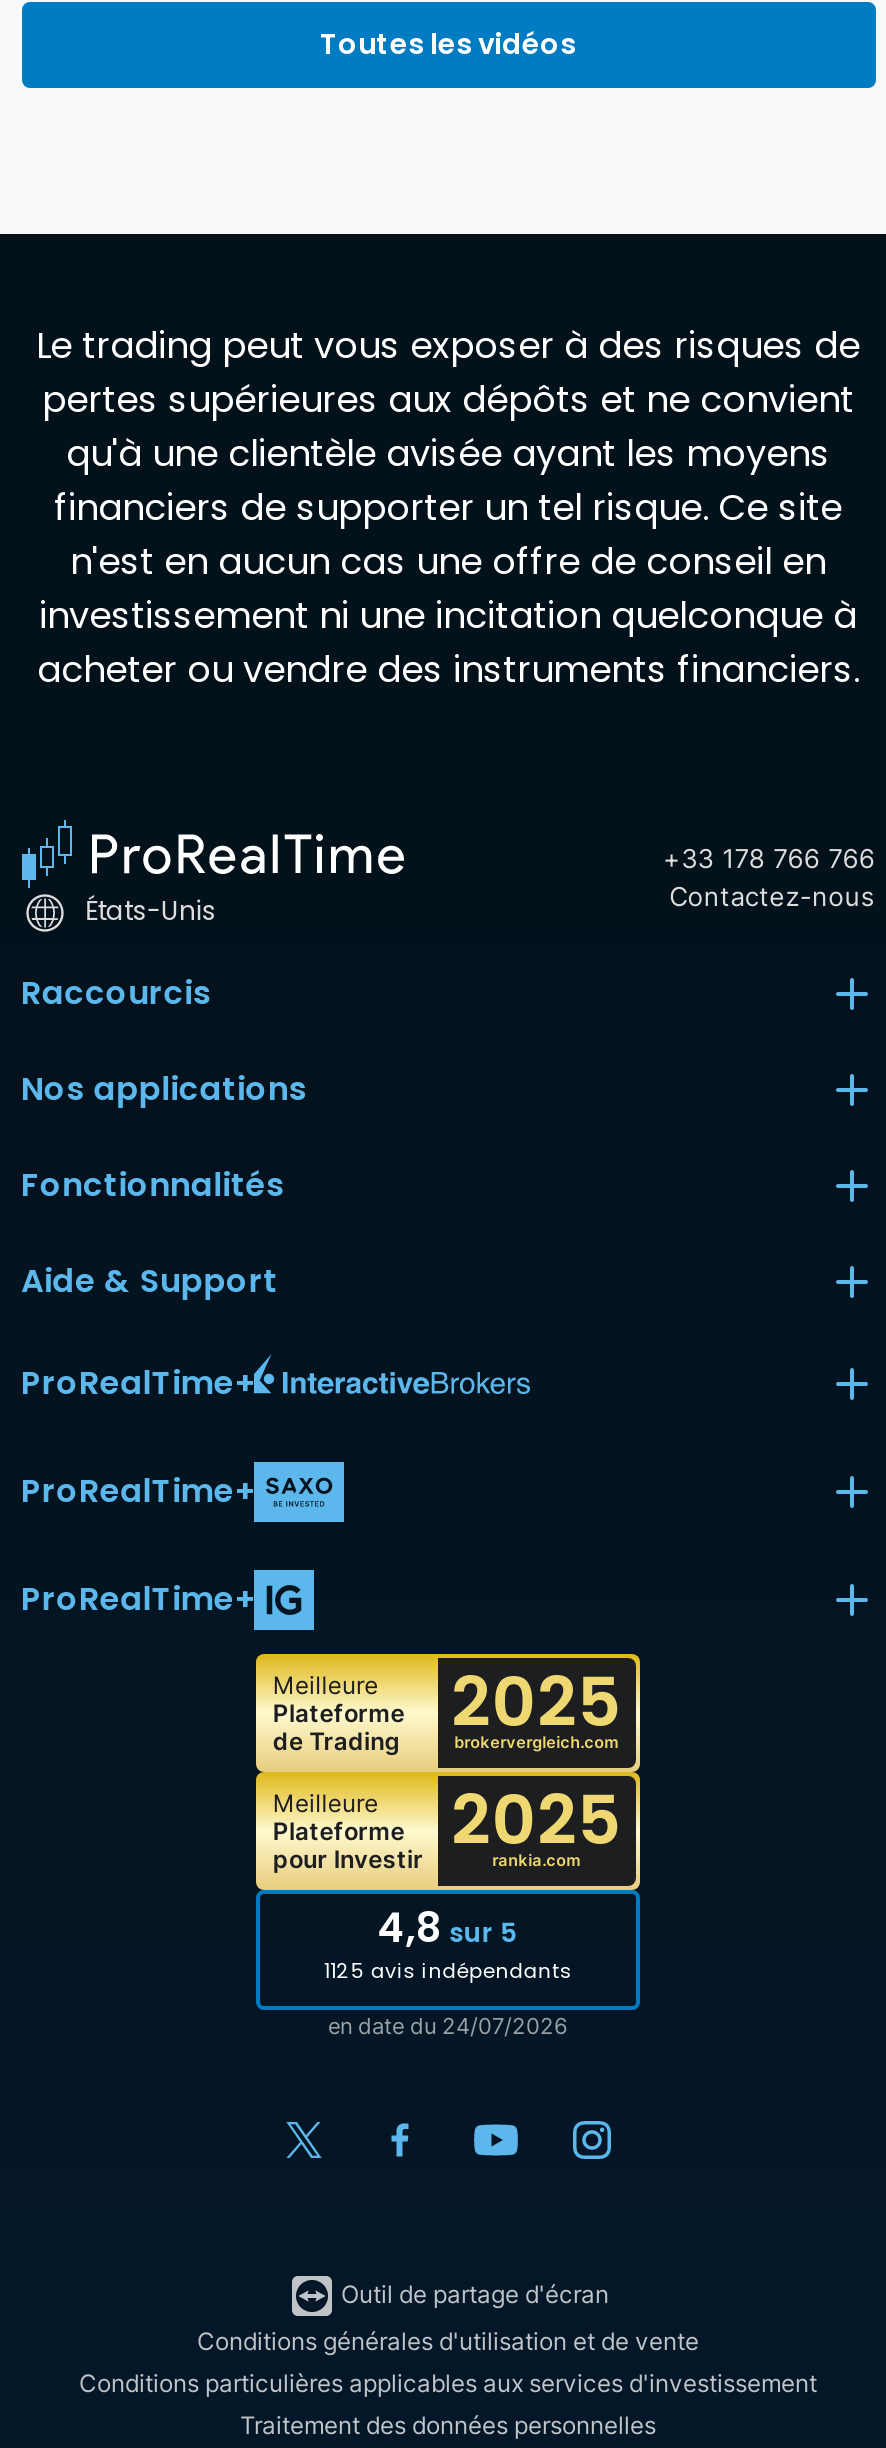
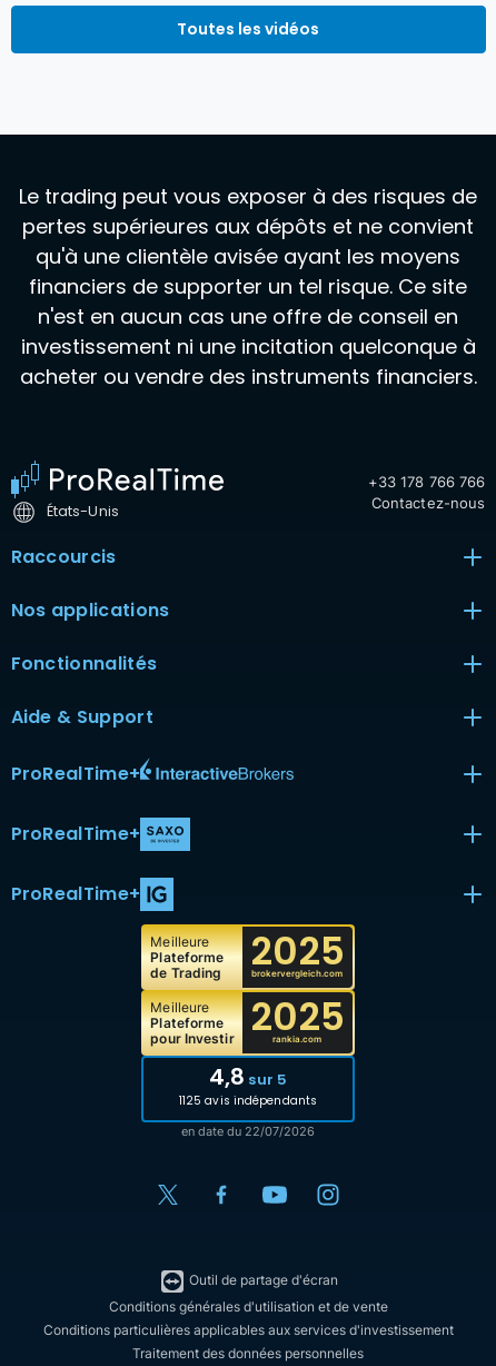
- en date du 24/07/2026
+ en date du 22/07/2026
